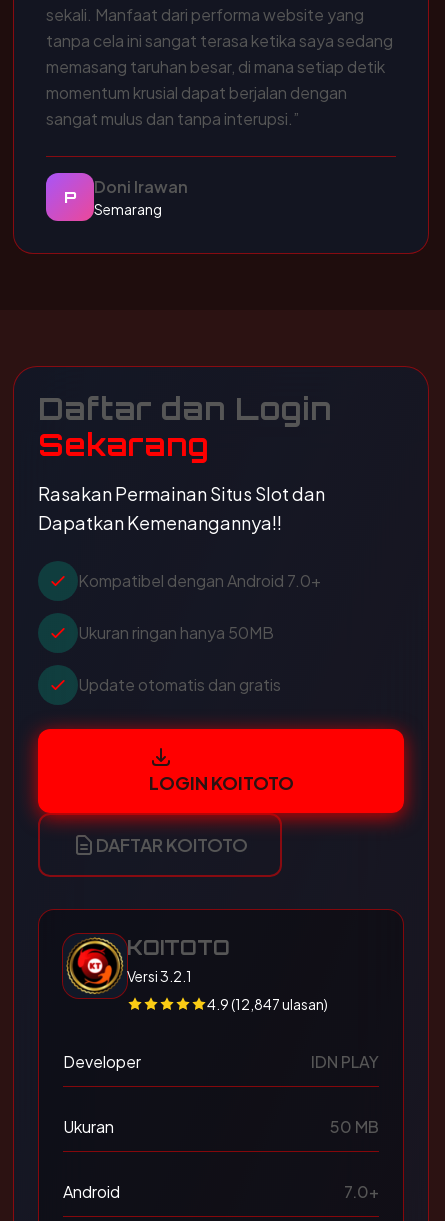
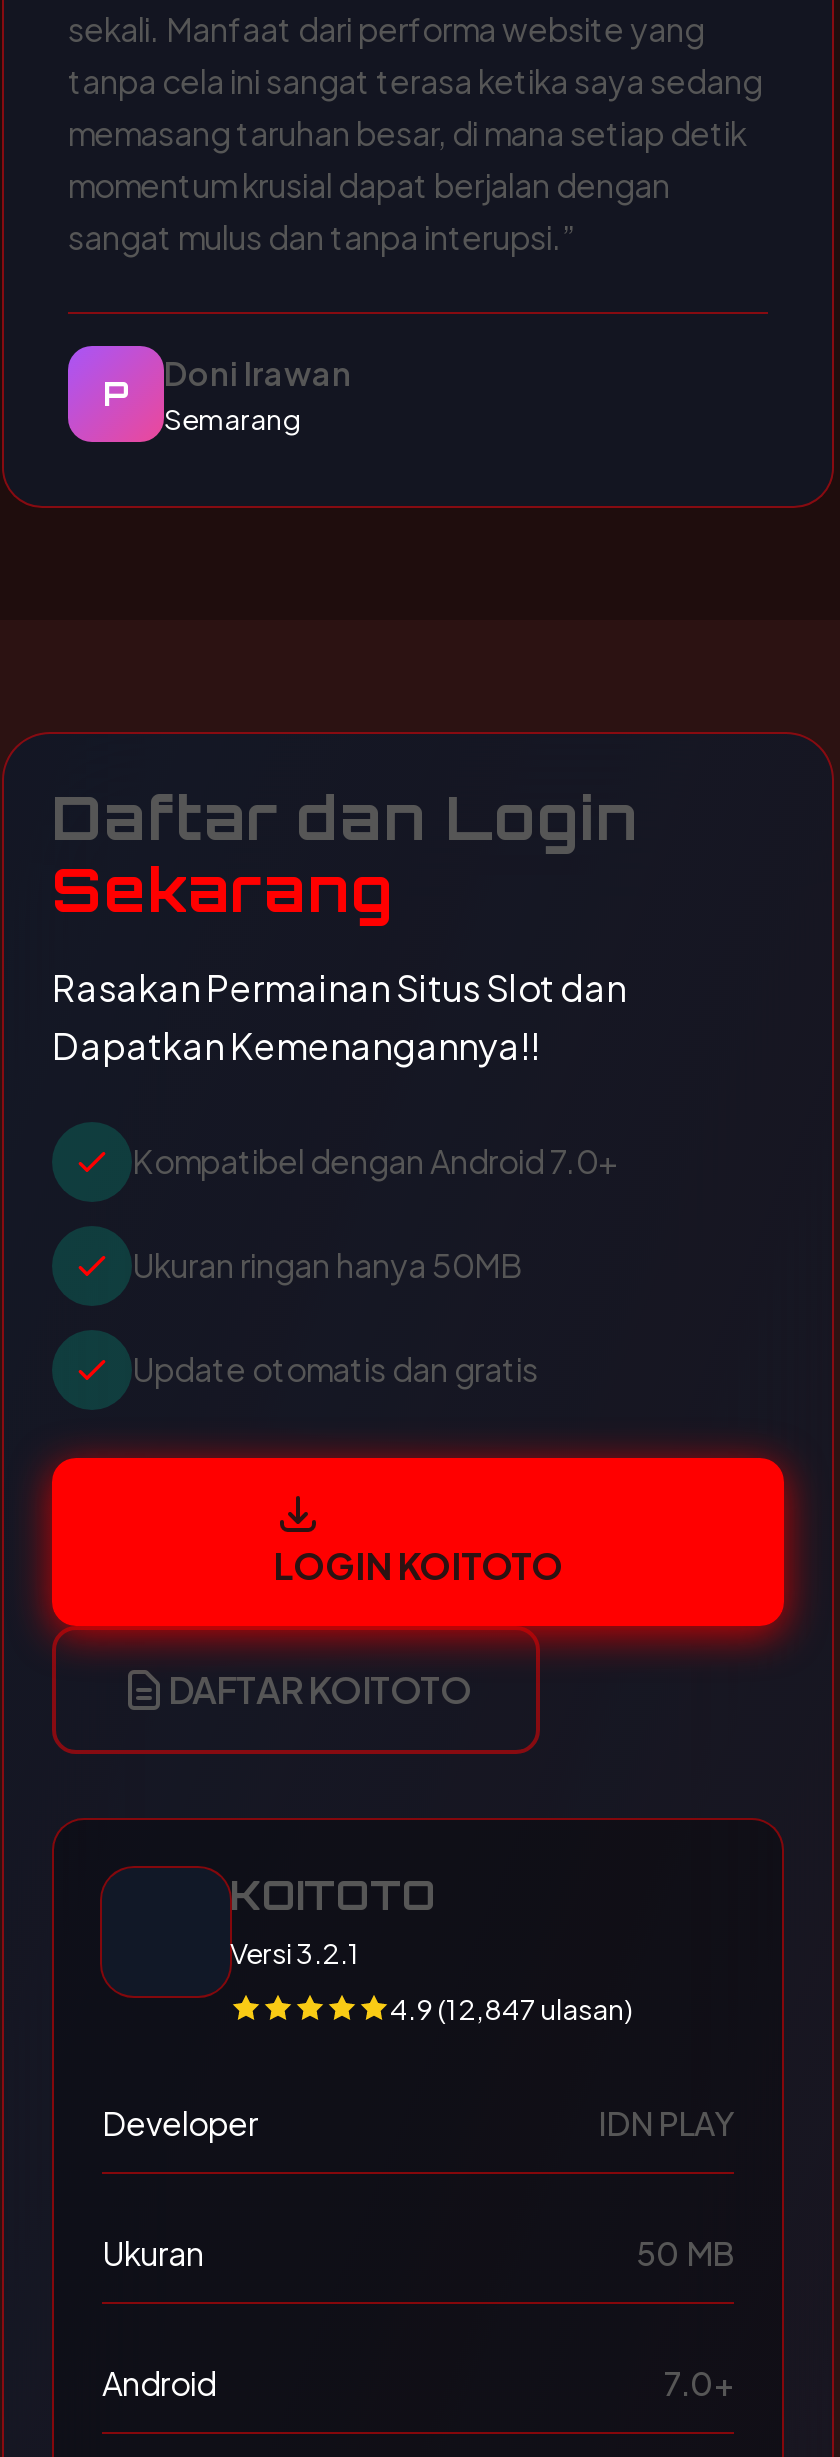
- [image]
